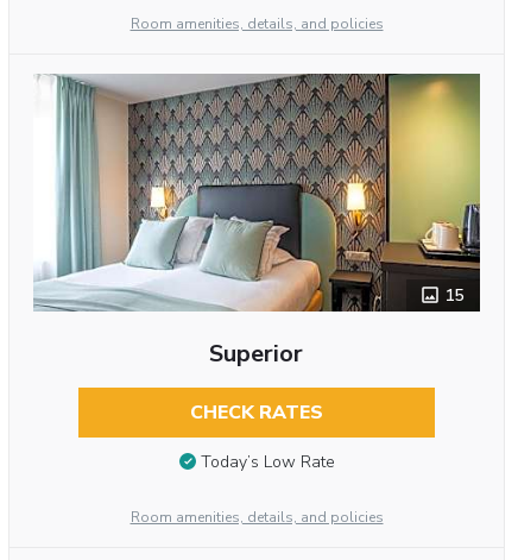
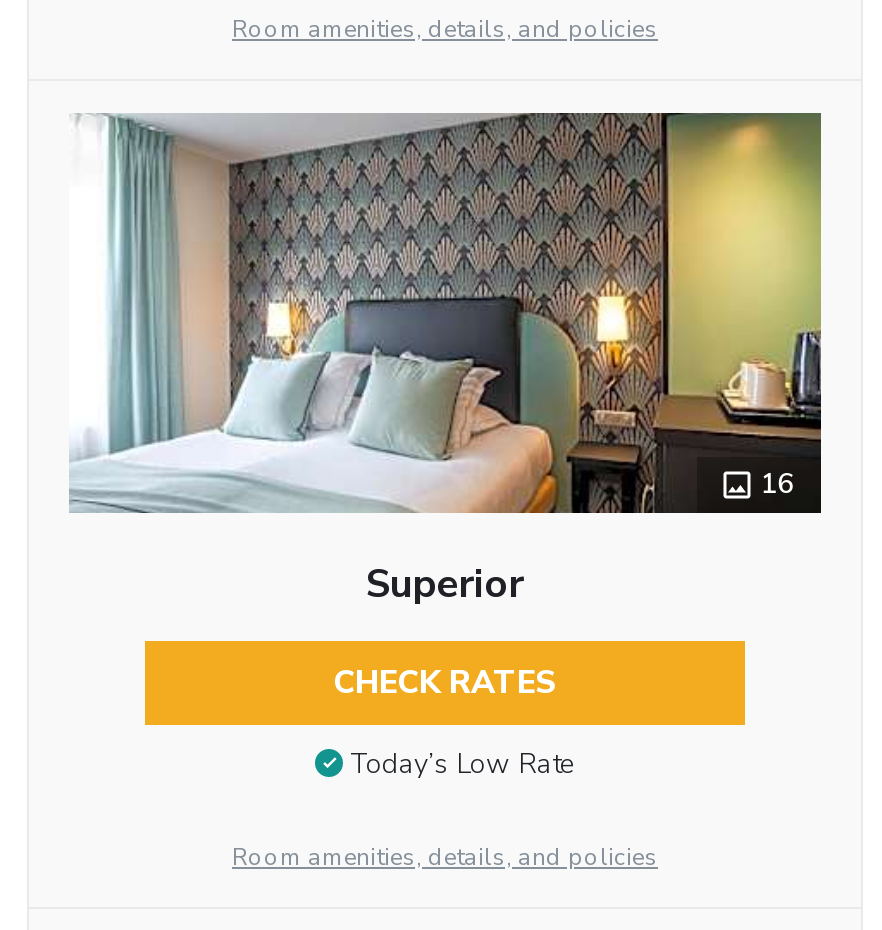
- 15
+ 16
